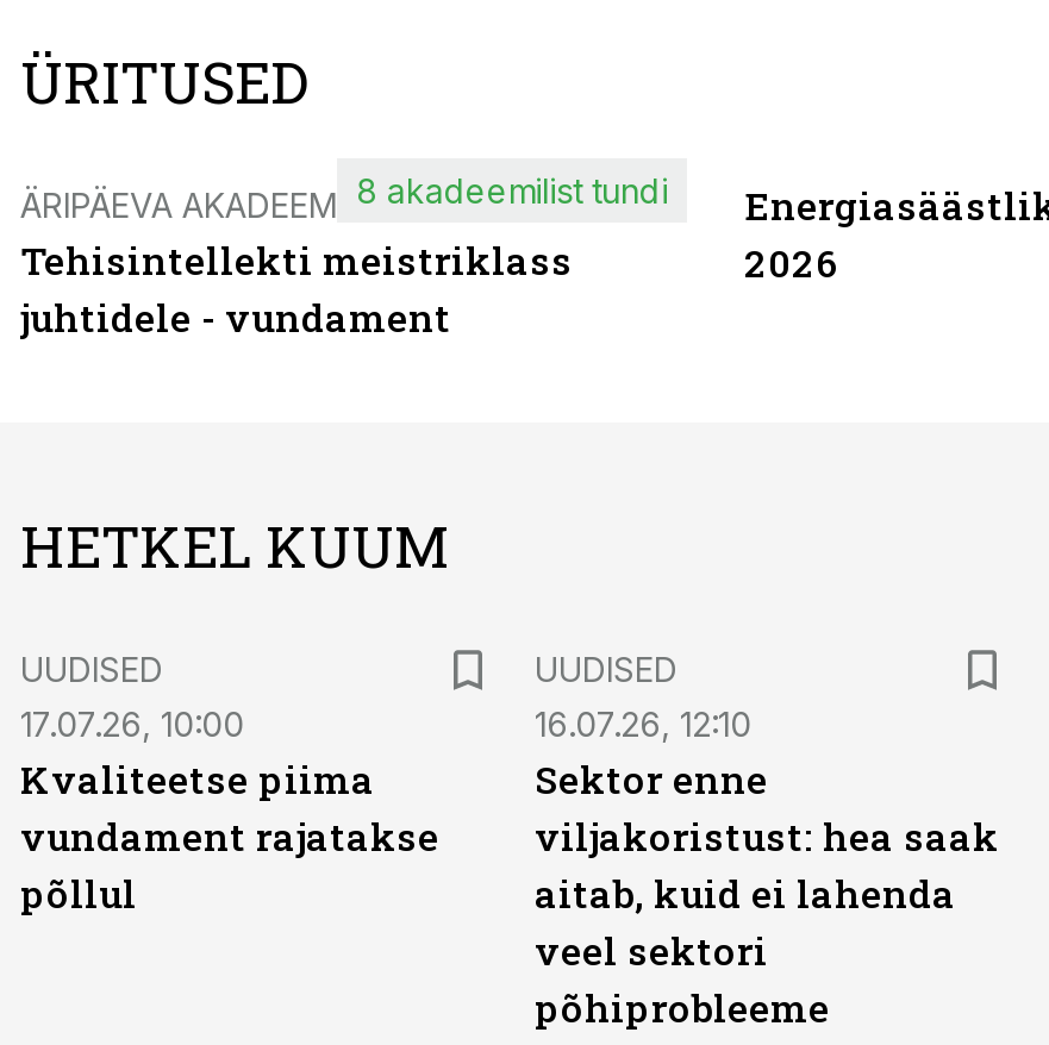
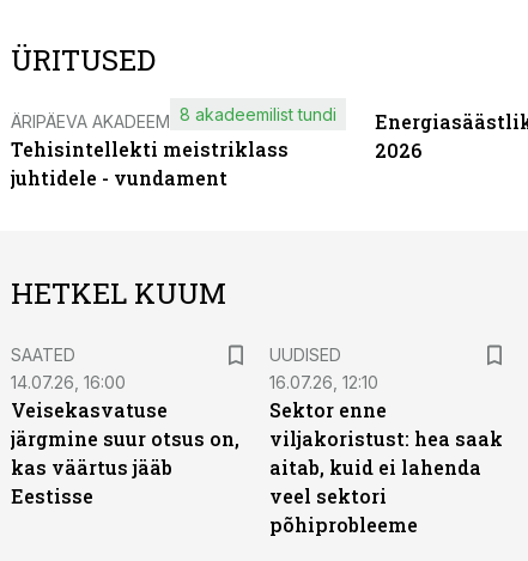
- UUDISED
- 17.07.26, 10:00
- Kvaliteetse piima
- vundament rajatakse
- põllul
+ SAATED
+ 14.07.26, 16:00
+ Veisekasvatuse
+ järgmine suur otsus on,
+ kas väärtus jääb
+ Eestisse
